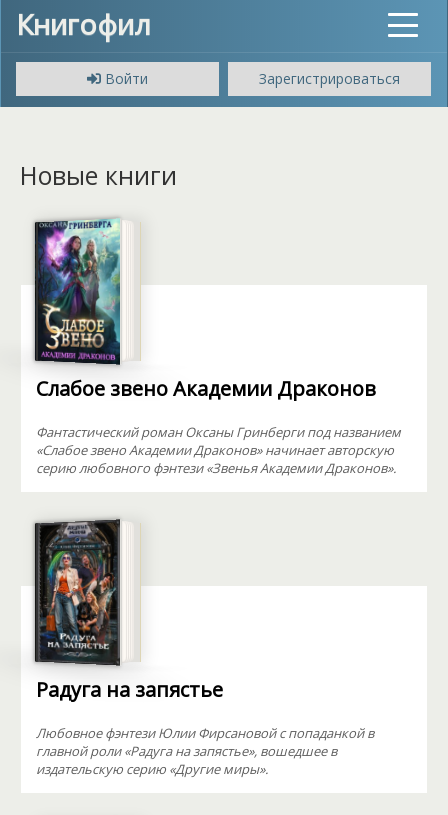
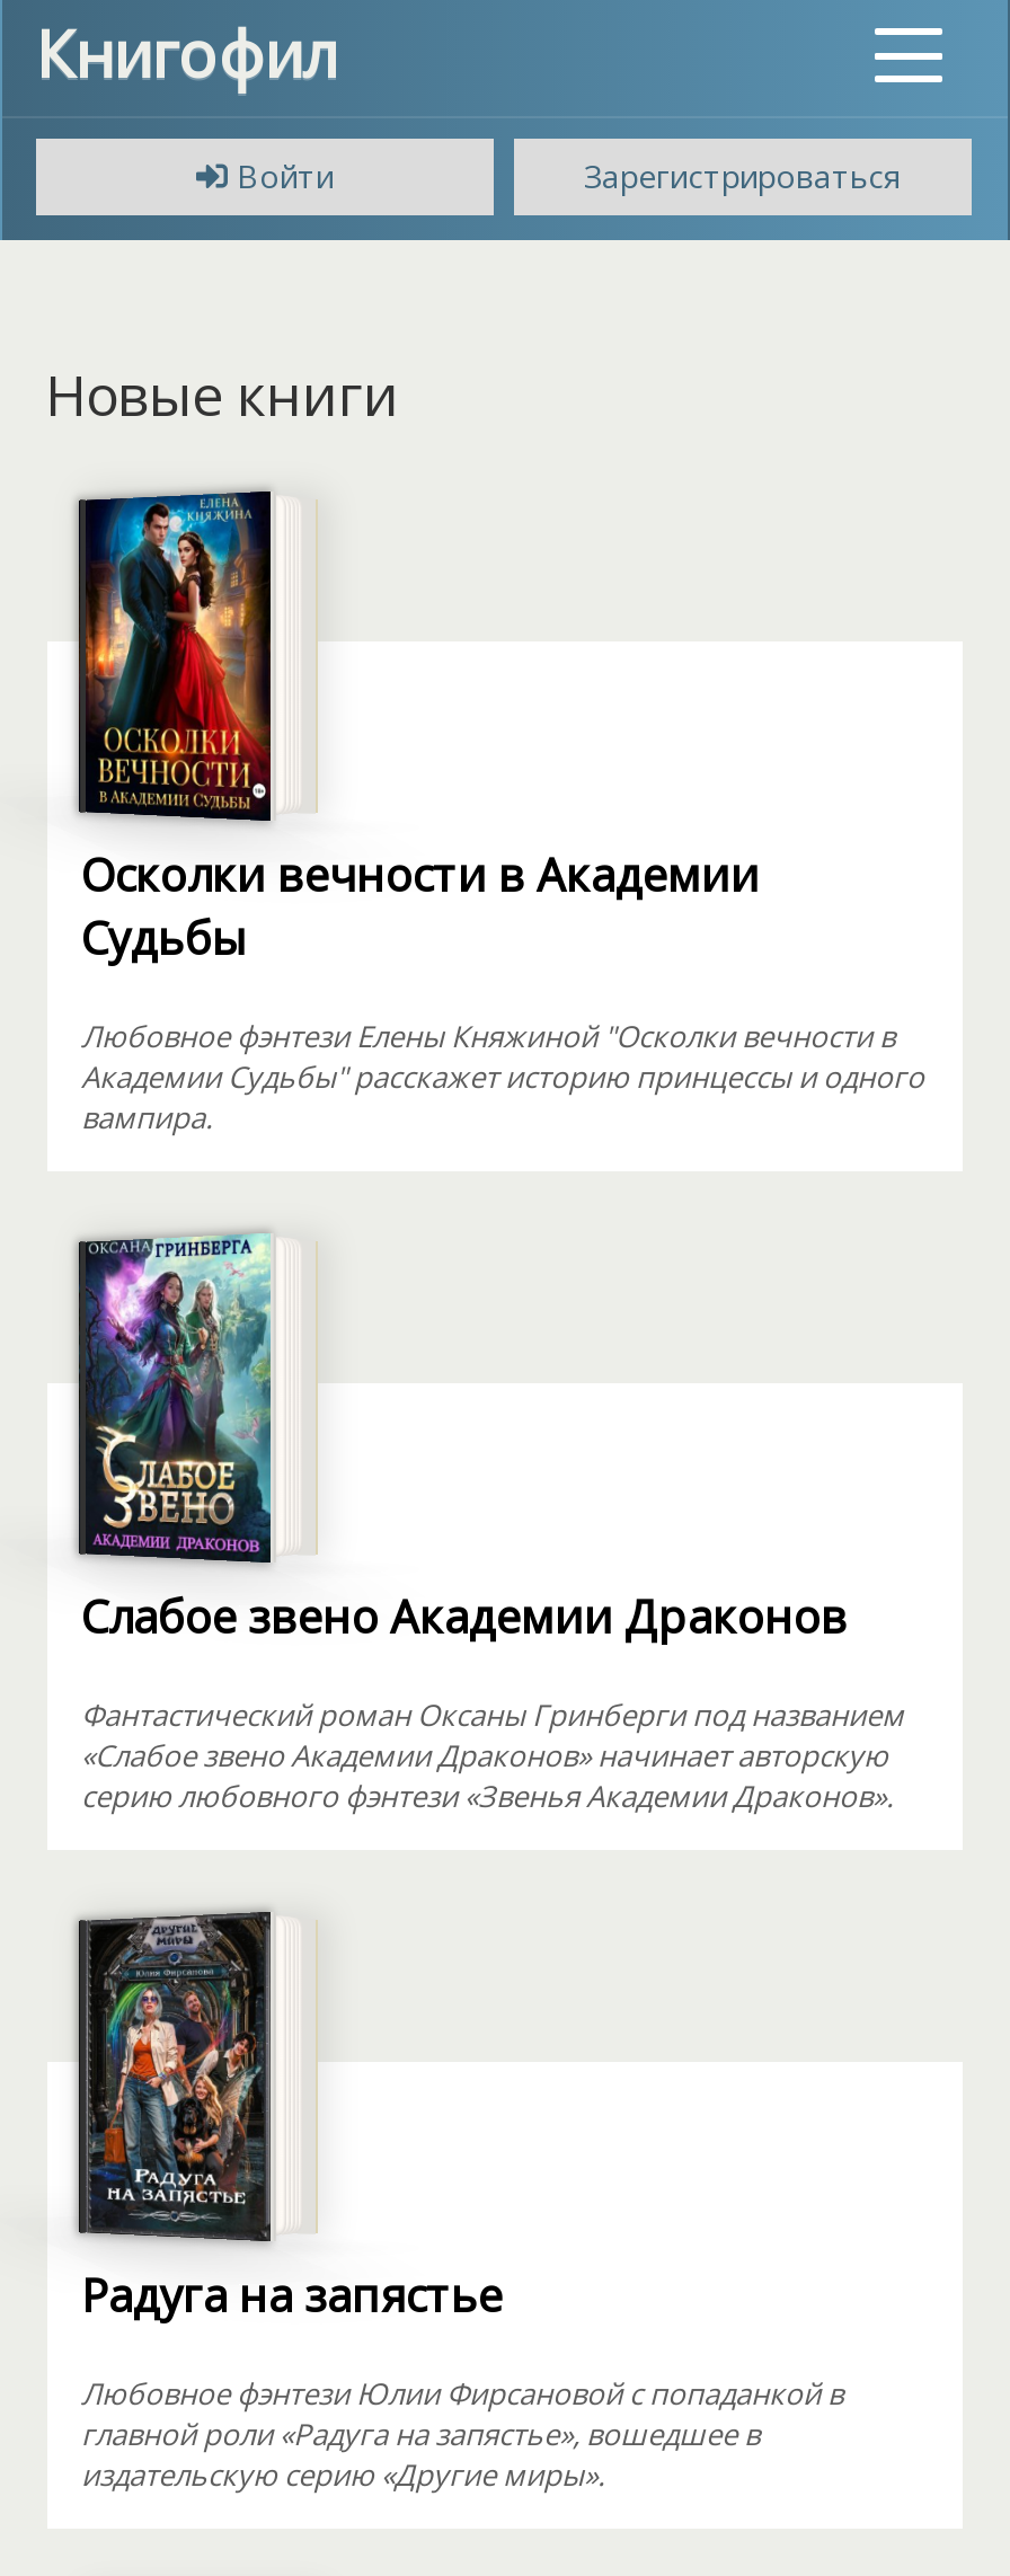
+ [image]
+ Осколки вечности в Академии
+ Судьбы
+ Любовное фэнтези Елены Княжиной "Осколки вечности в
+ Академии Судьбы" расскажет историю принцессы и одного
+ вампира.
